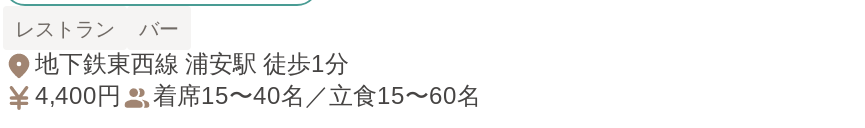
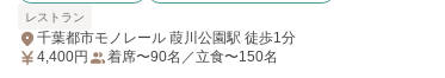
- バー
- 地下鉄東西線 浦安駅 徒歩1分
+ 千葉都市モノレール 葭川公園駅 徒歩1分

- 着席15〜40名／立食15〜60名
+ 着席〜90名／立食〜150名
